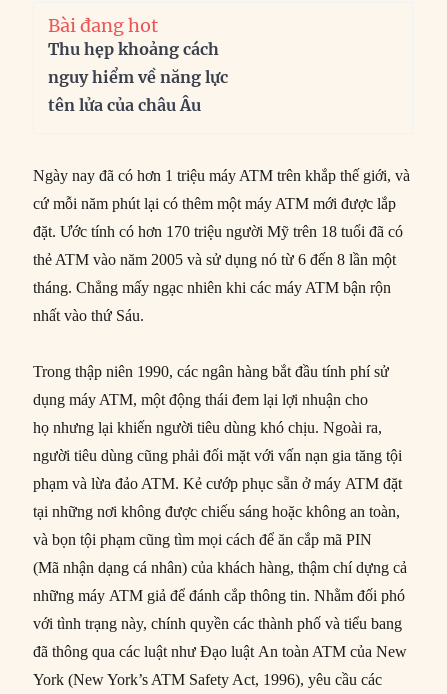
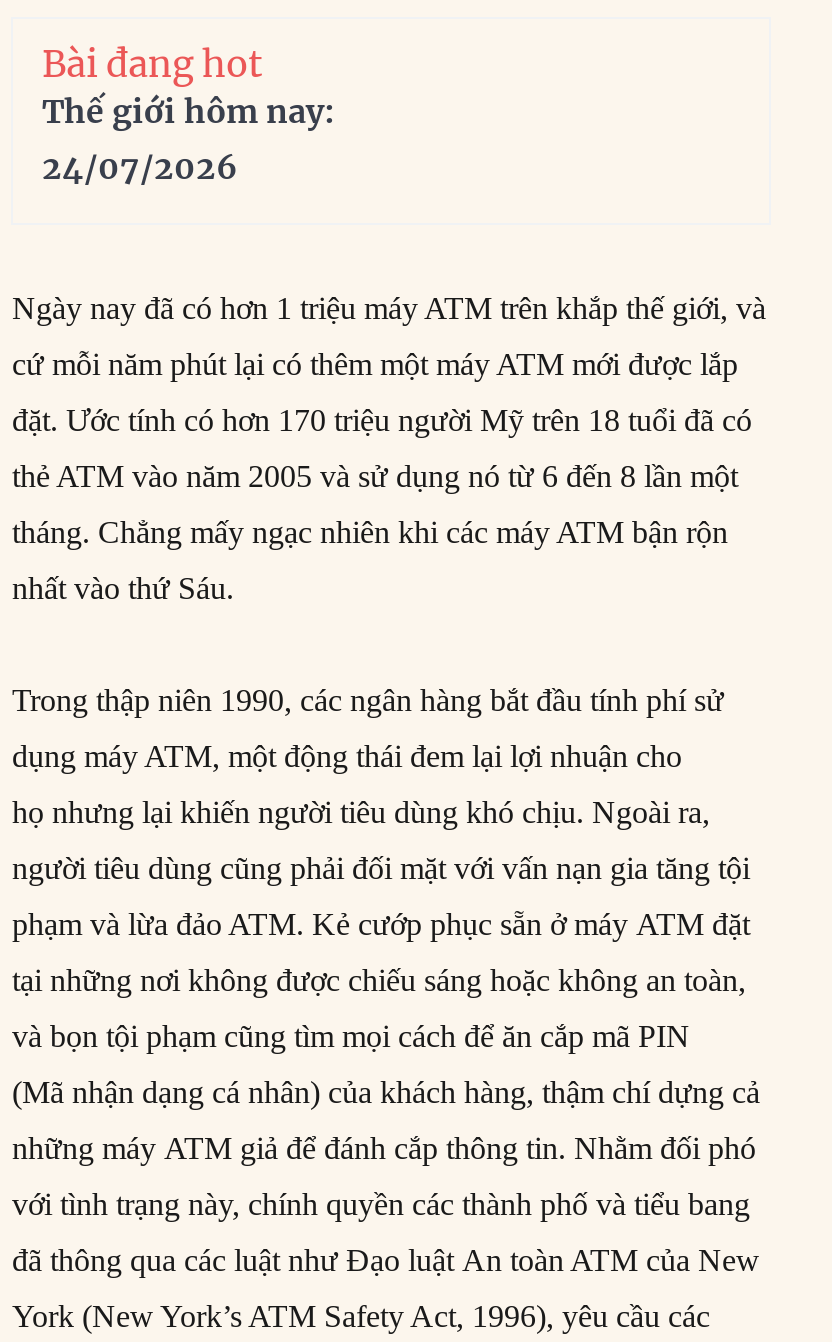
- Thu hẹp khoảng cách
- nguy hiểm về năng lực
- tên lửa của châu Âu
+ Thế giới hôm nay:
+ 24/07/2026
